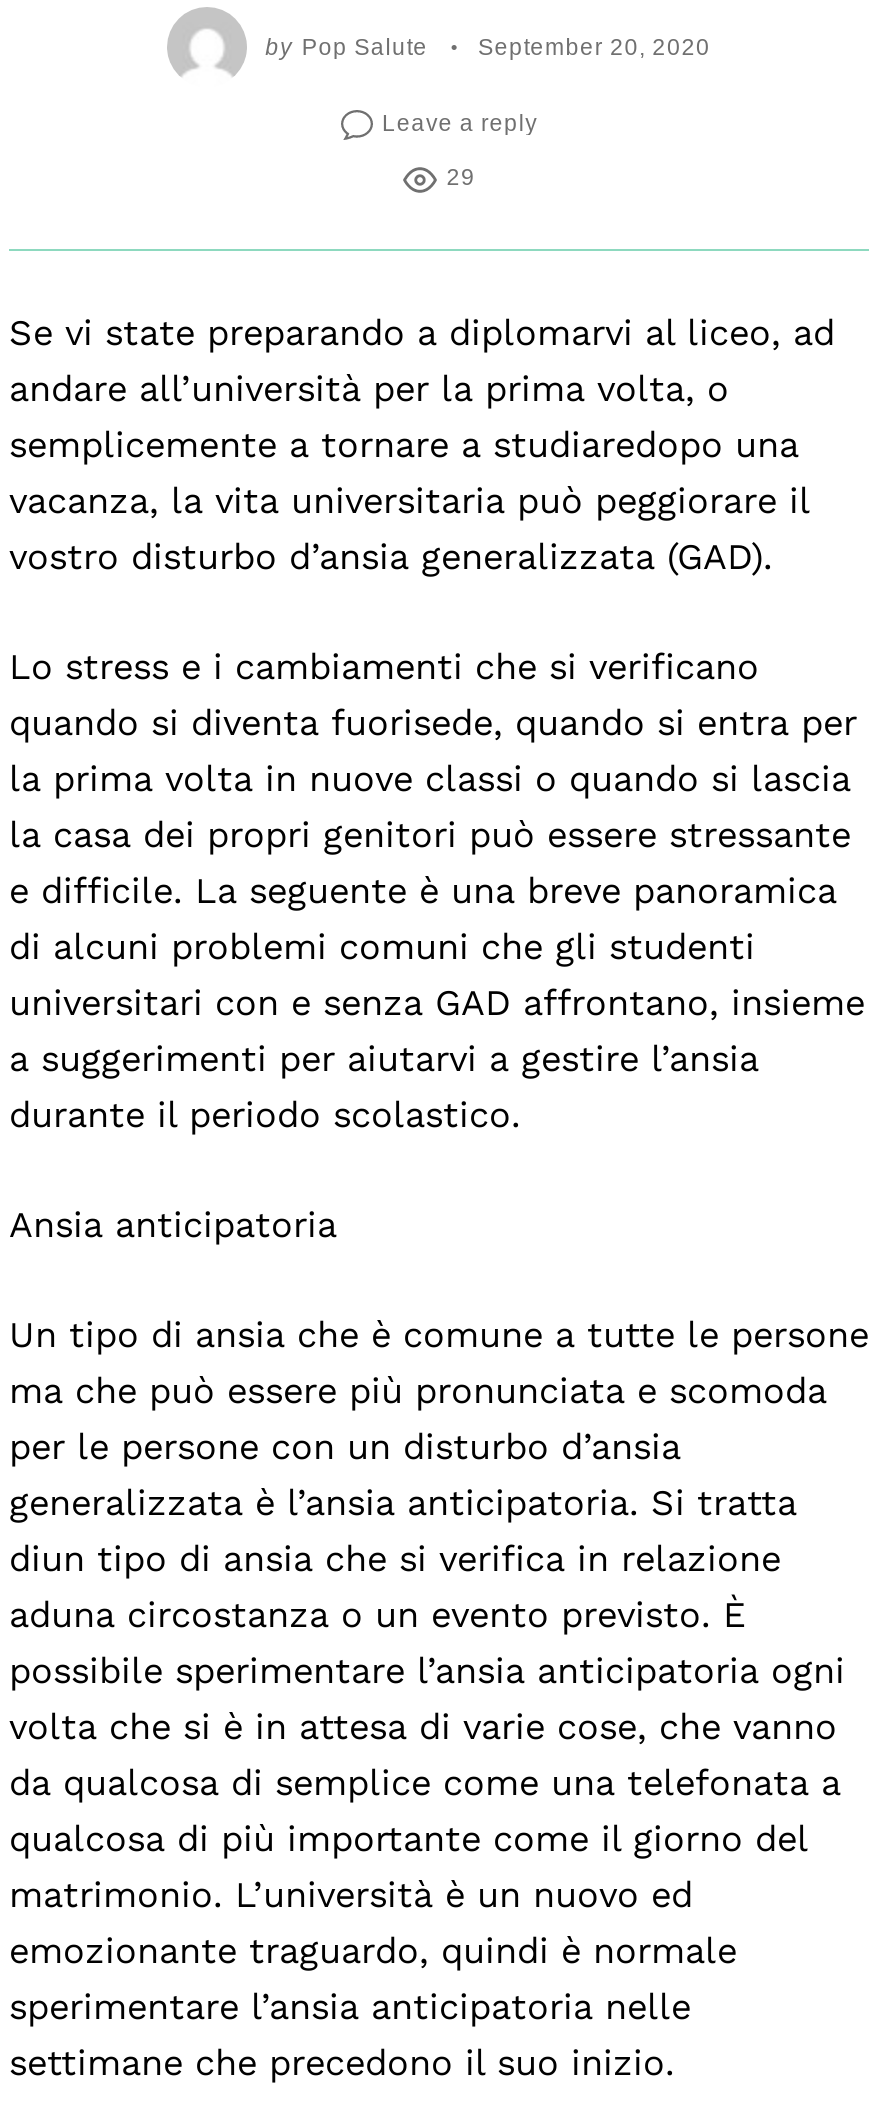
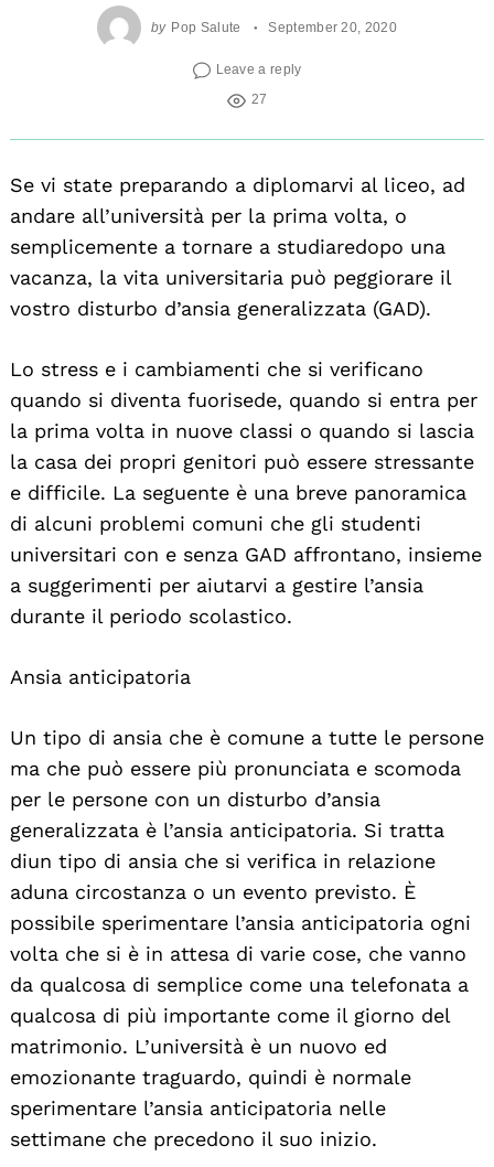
- 29
+ 27
